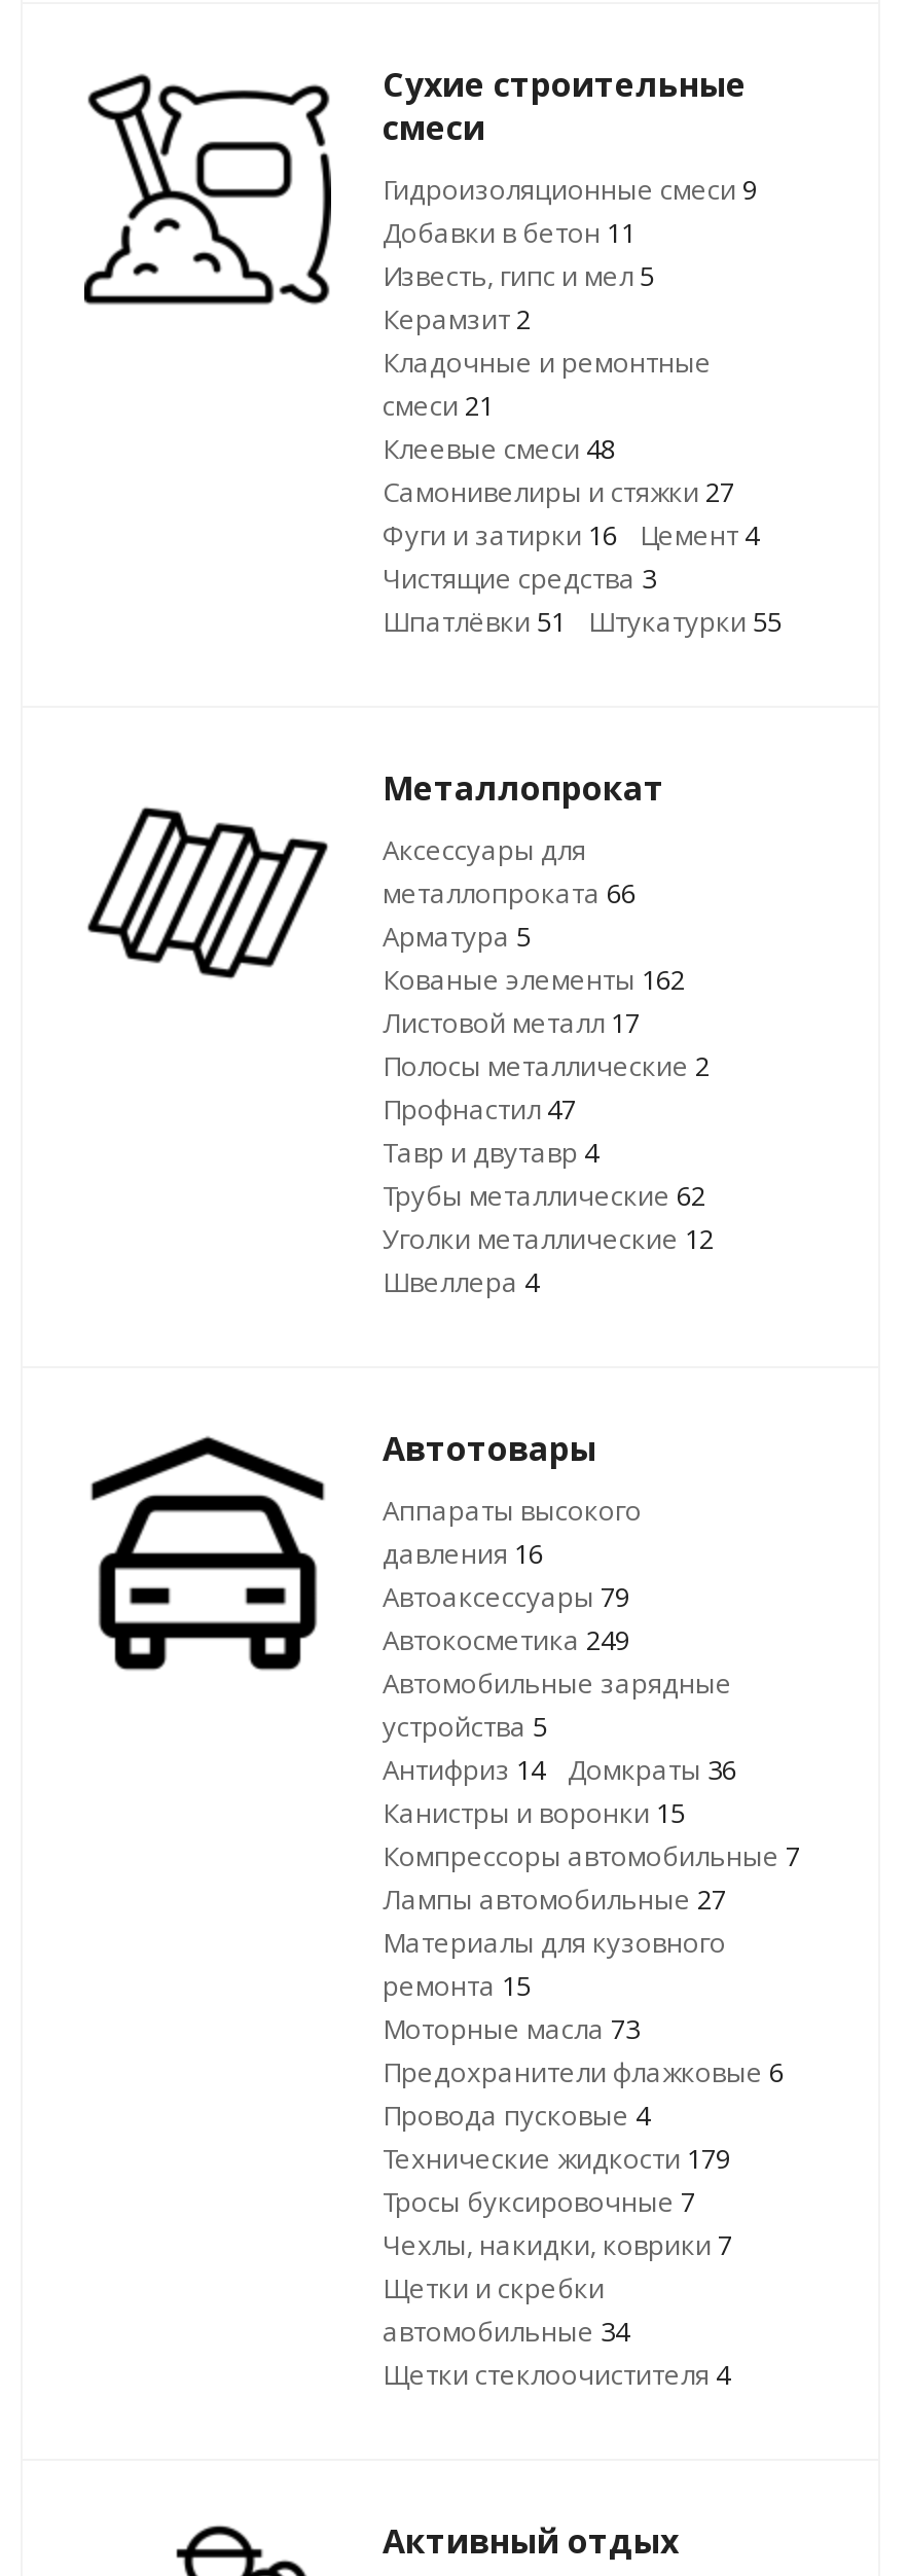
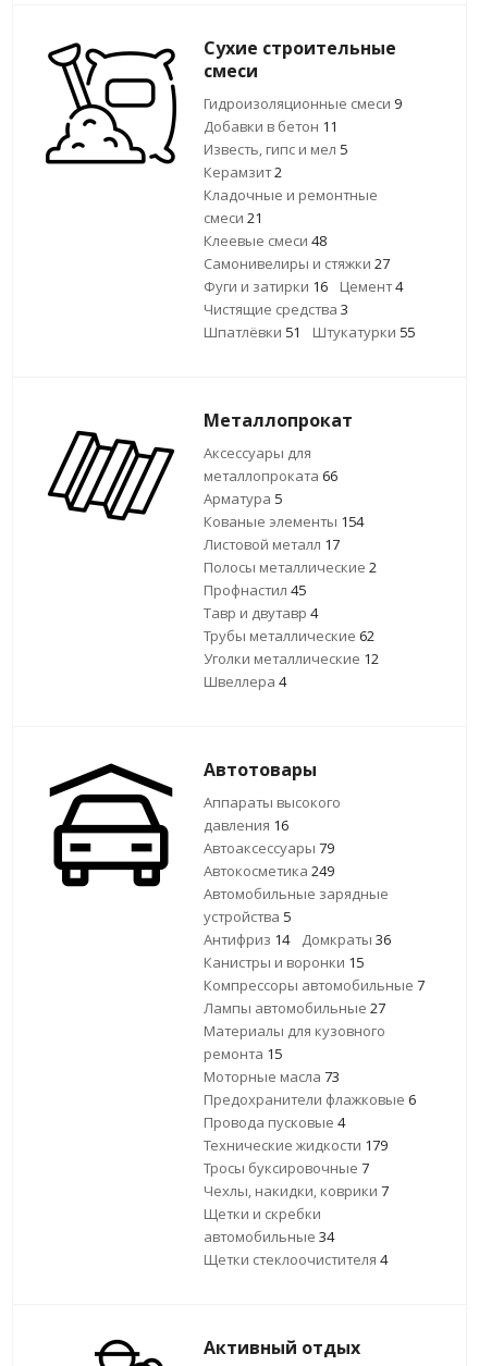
- Кованые элементы 162
+ Кованые элементы 154

- Профнастил 47
+ Профнастил 45
